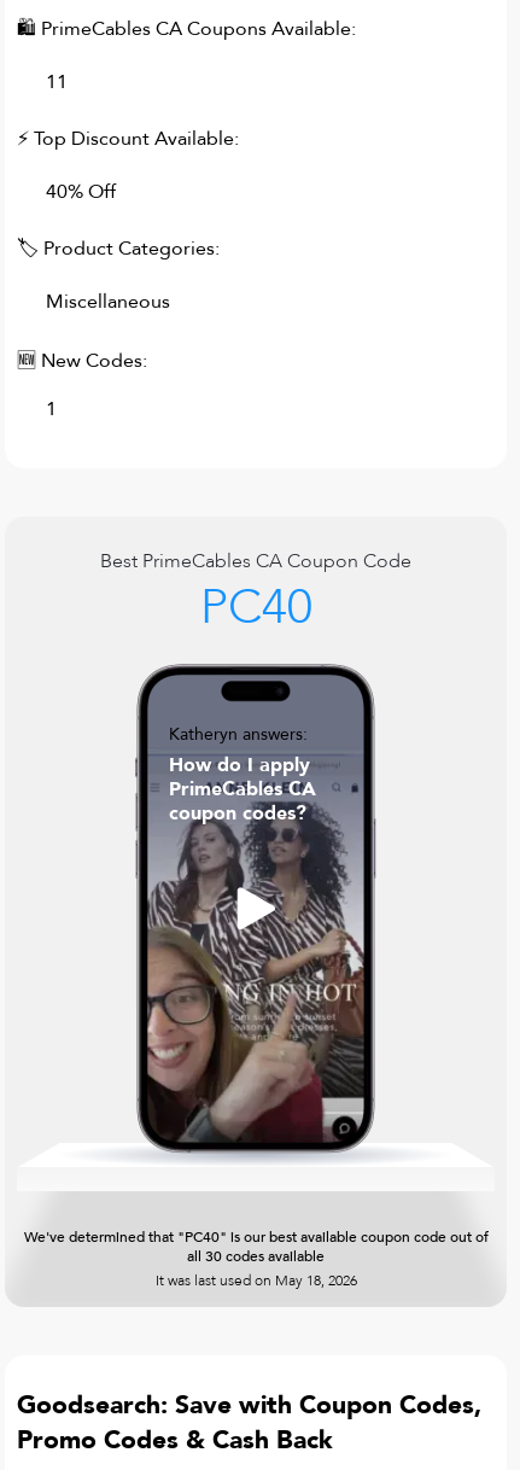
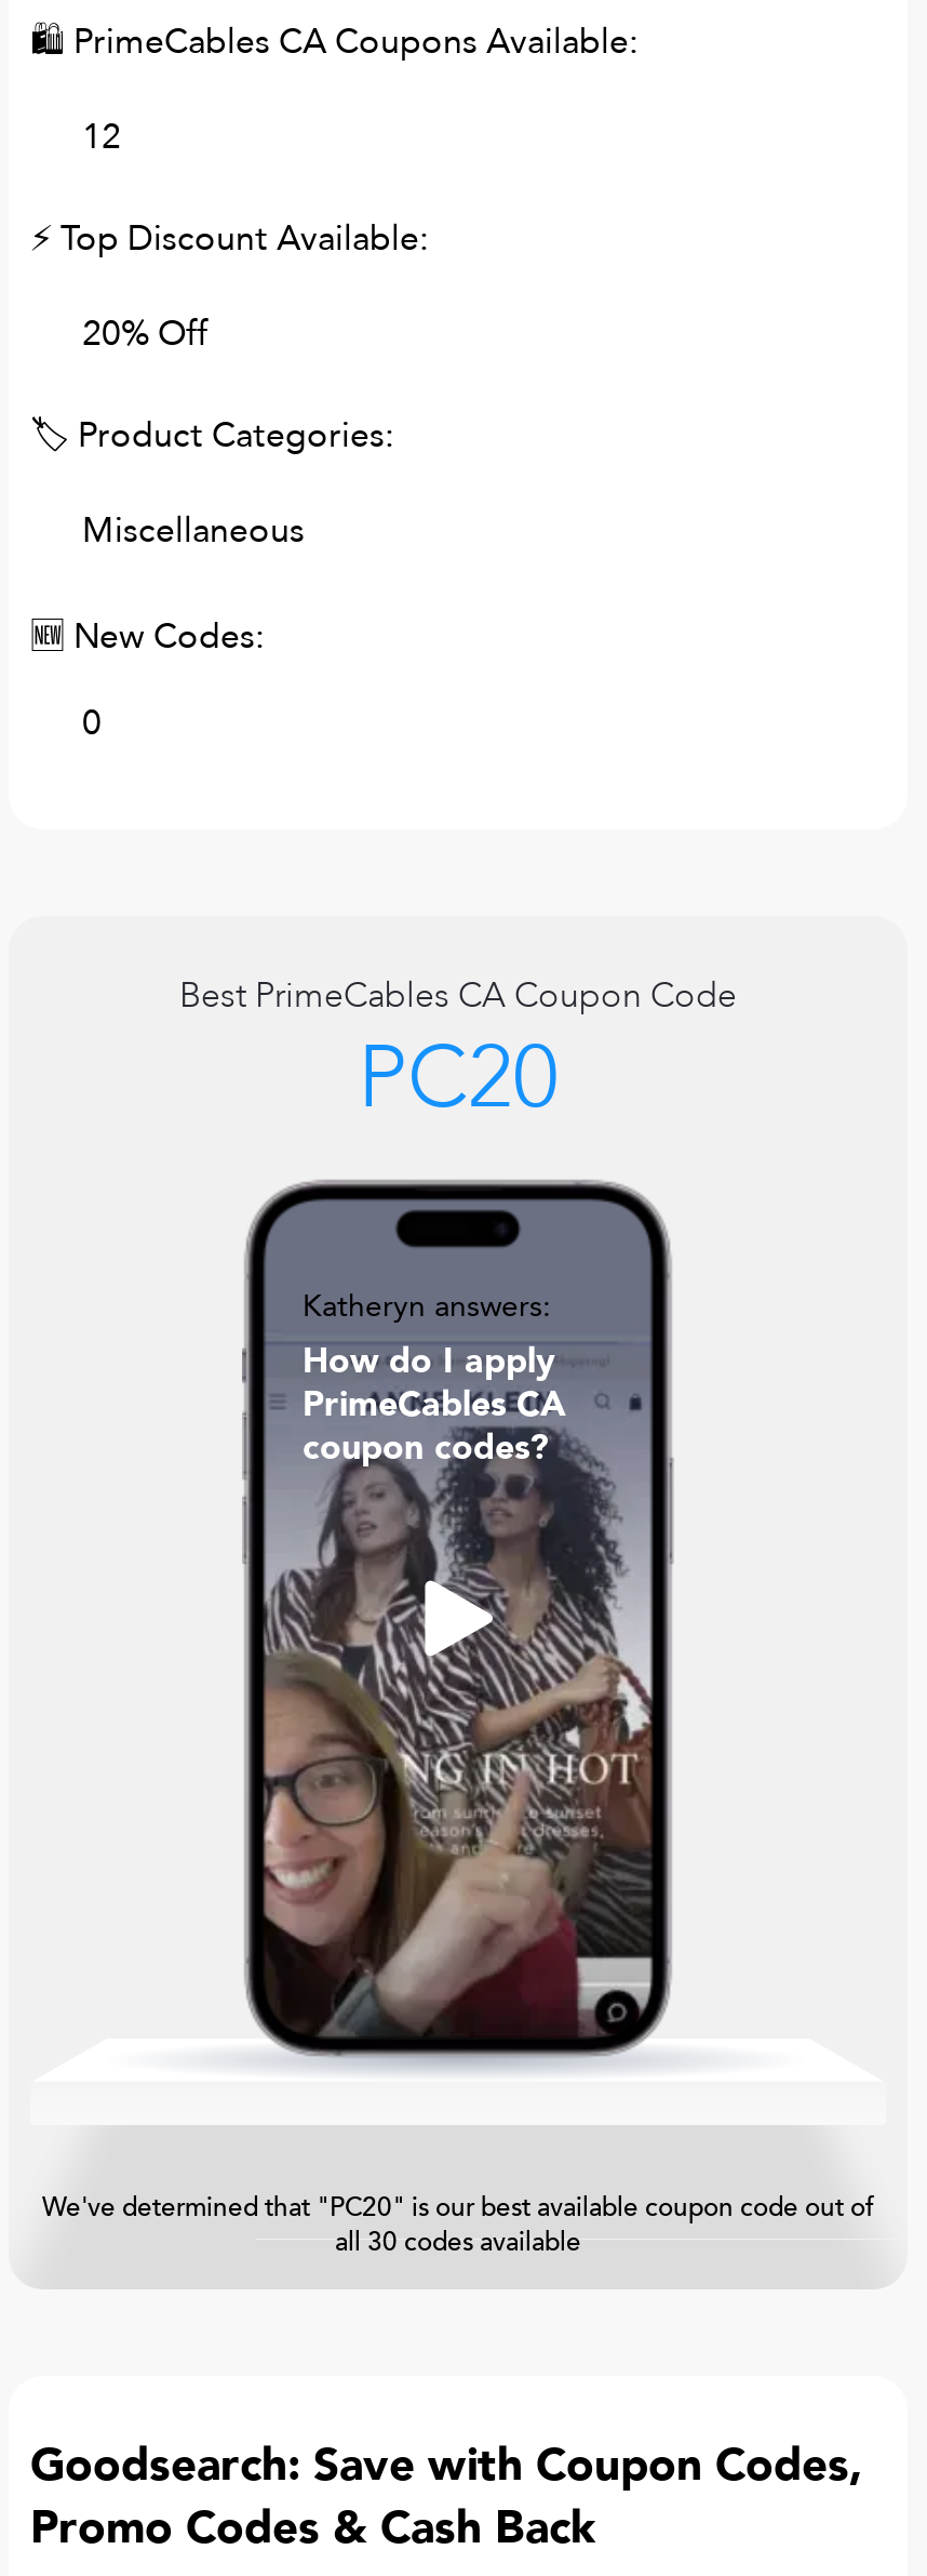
- 11
+ 12

- 40% Off
+ 20% Off

- 1
+ 0

- PC40
+ PC20

- We've determined that "PC40" is our best available coupon code out of
+ We've determined that "PC20" is our best available coupon code out of

- It was last used on May 18, 2026
